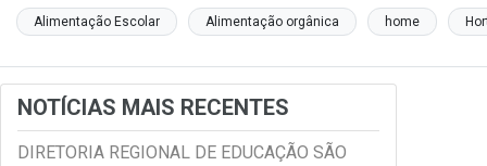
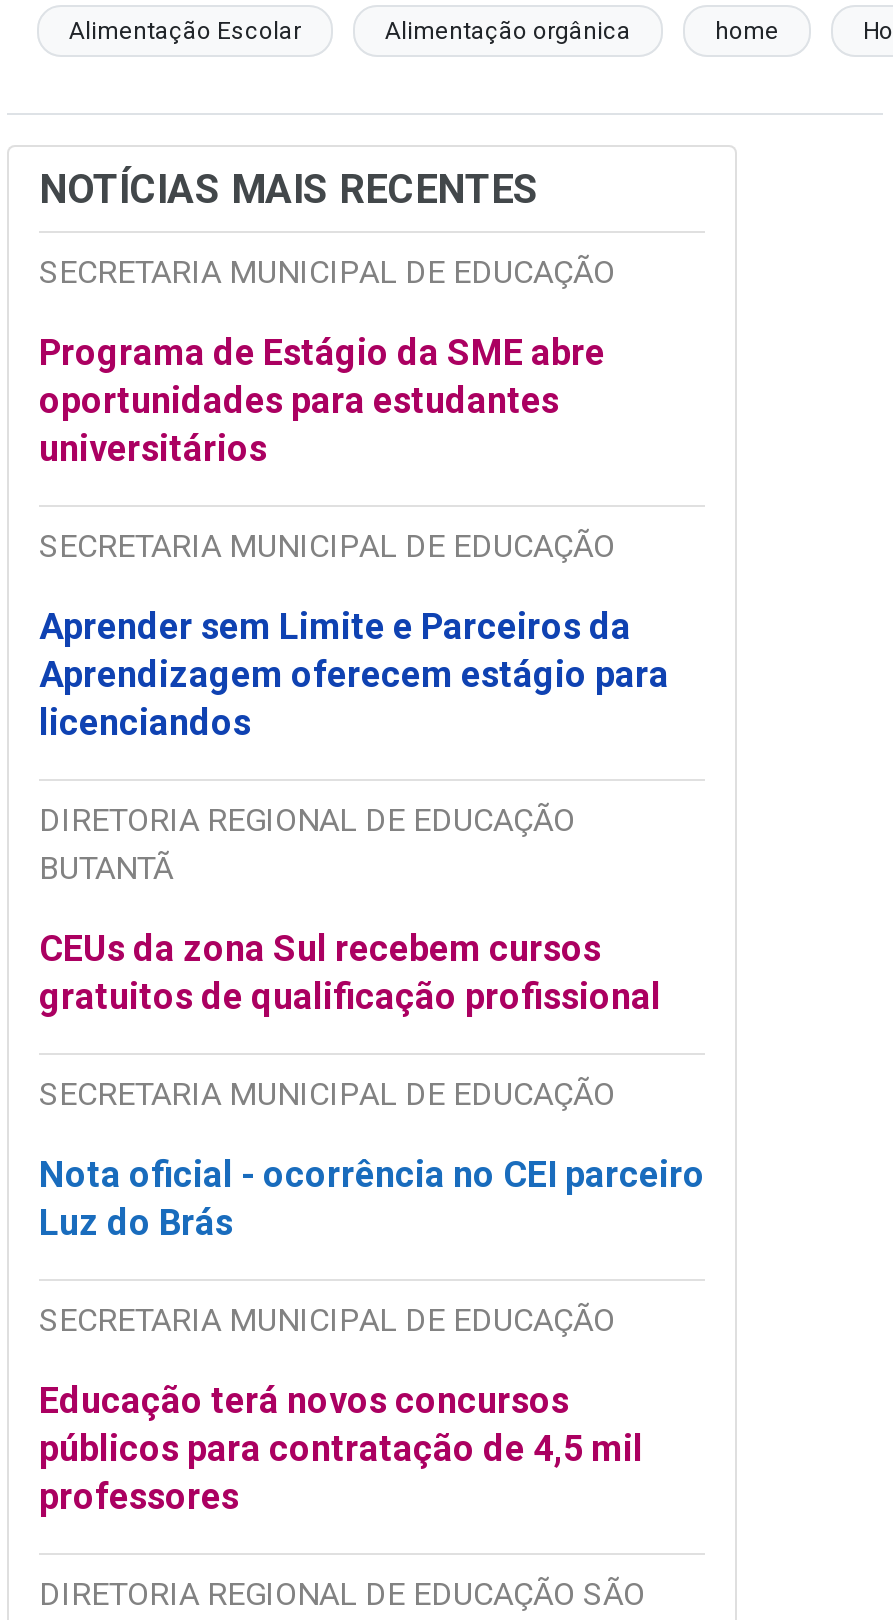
+ SECRETARIA MUNICIPAL DE EDUCAÇÃO
+ Programa de Estágio da SME abre
+ oportunidades para estudantes
+ universitários
+ SECRETARIA MUNICIPAL DE EDUCAÇÃO
+ Aprender sem Limite e Parceiros da
+ Aprendizagem oferecem estágio para
+ licenciandos
+ DIRETORIA REGIONAL DE EDUCAÇÃO
+ BUTANTÃ
+ CEUs da zona Sul recebem cursos
+ gratuitos de qualificação profissional
+ SECRETARIA MUNICIPAL DE EDUCAÇÃO
+ Nota oficial - ocorrência no CEI parceiro
+ Luz do Brás
+ SECRETARIA MUNICIPAL DE EDUCAÇÃO
+ Educação terá novos concursos
+ públicos para contratação de 4,5 mil
+ professores
